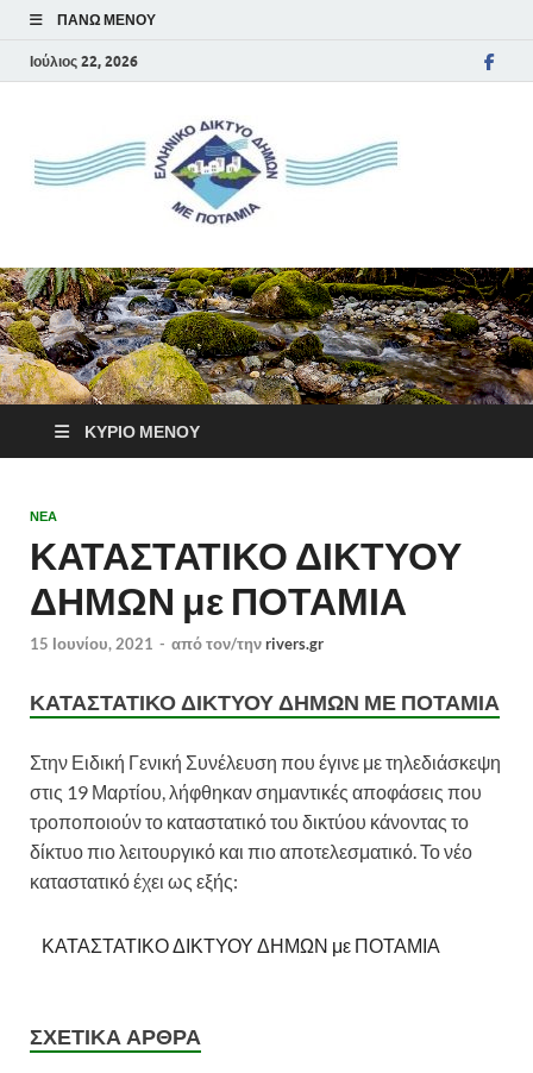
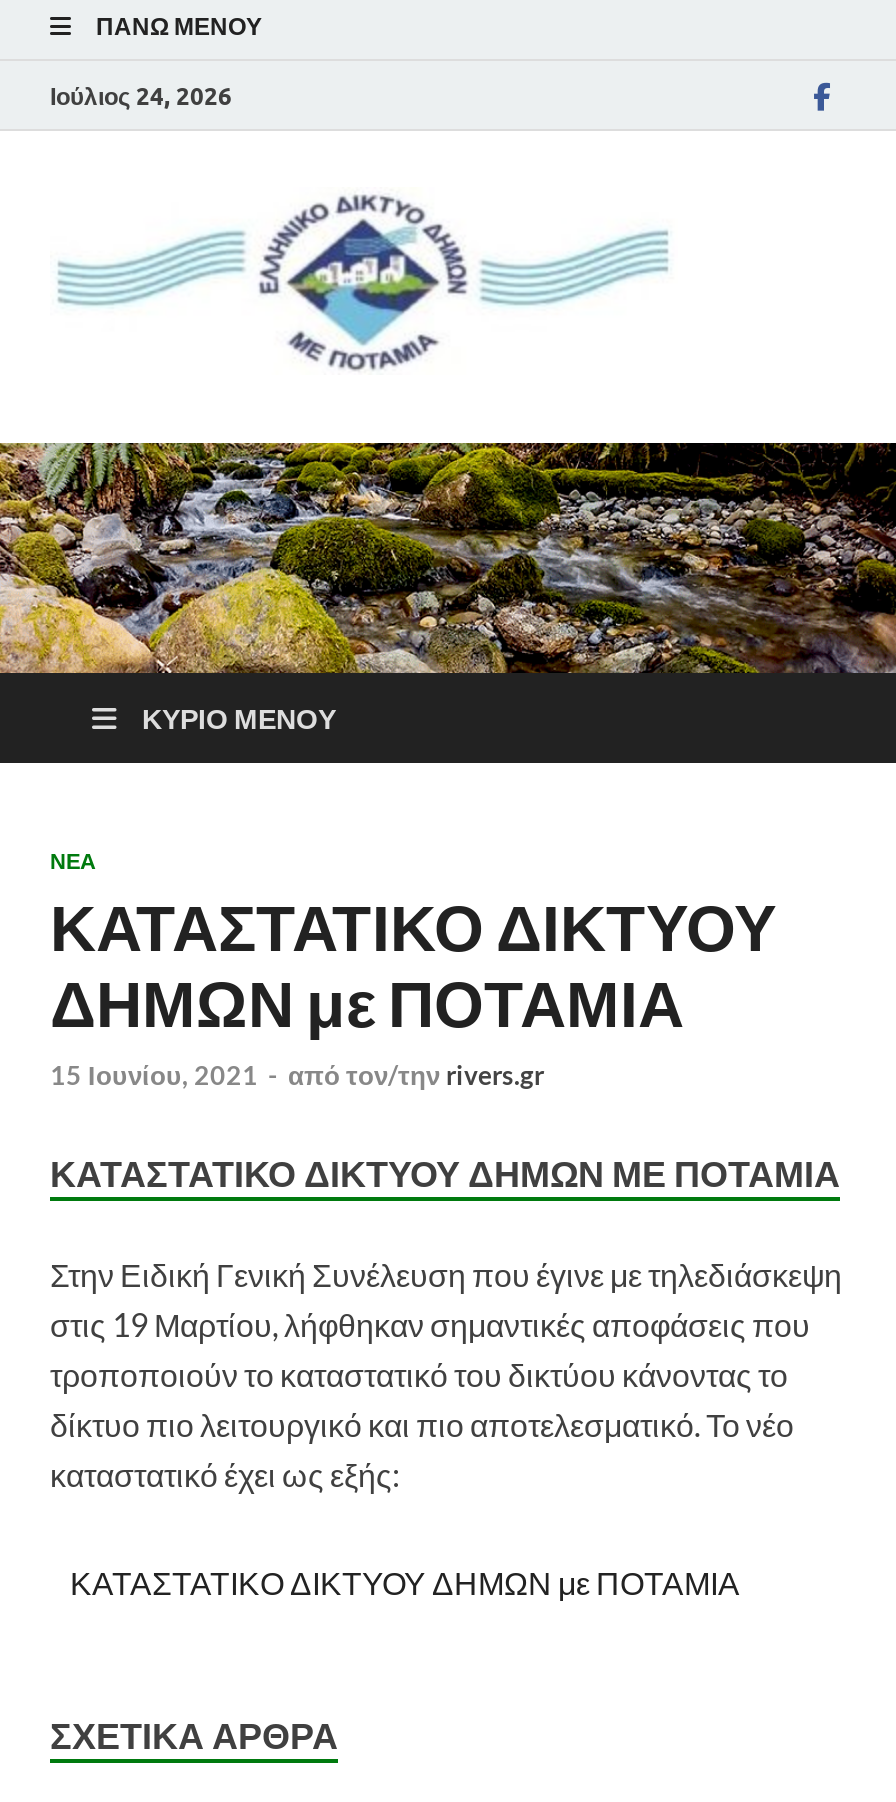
- Ιούλιος 22, 2026
+ Ιούλιος 24, 2026
